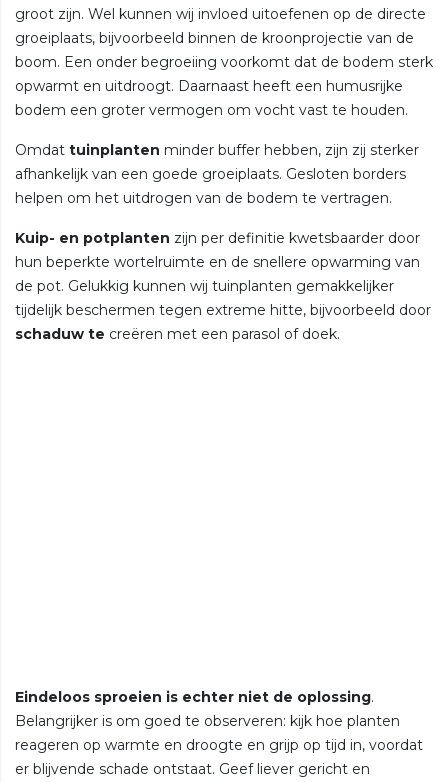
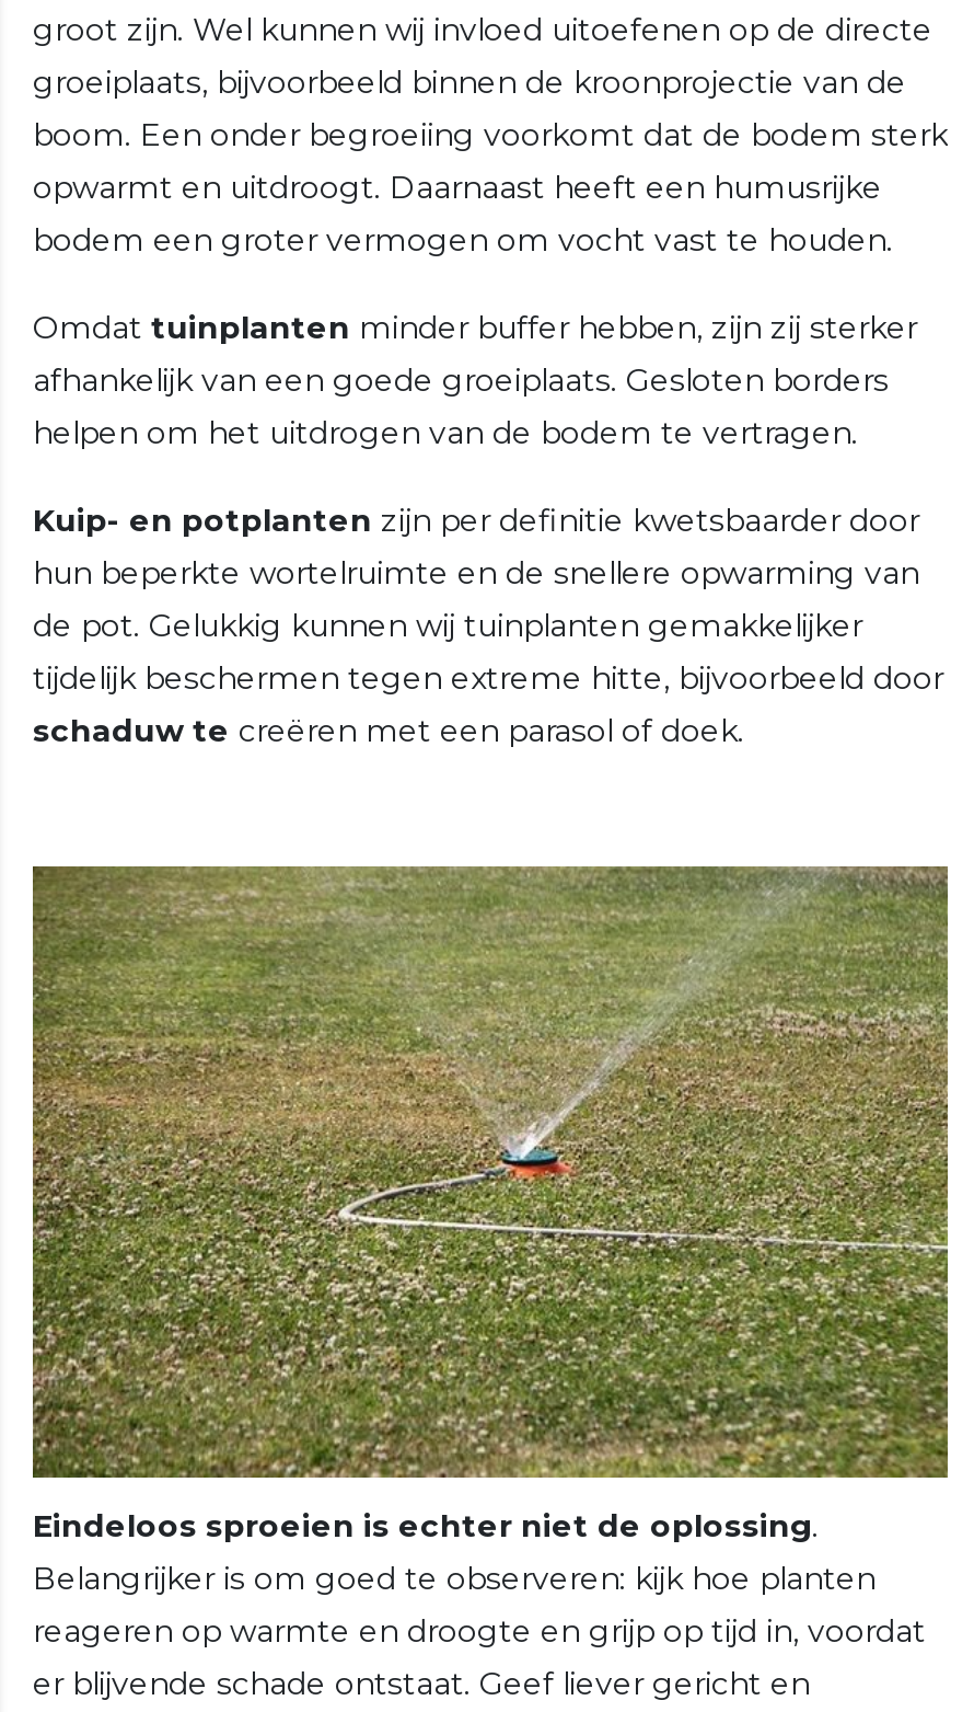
+ [image]
